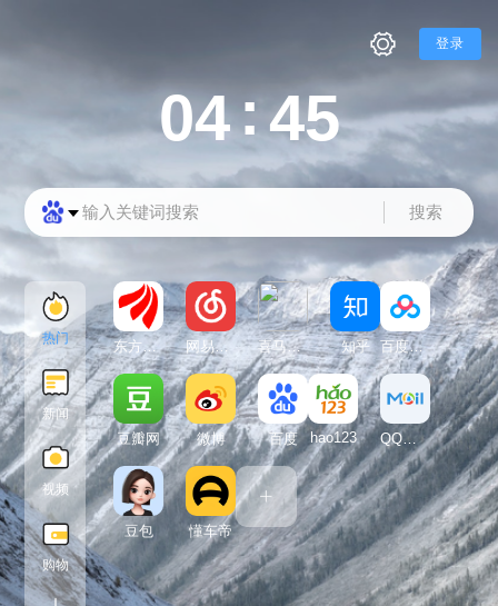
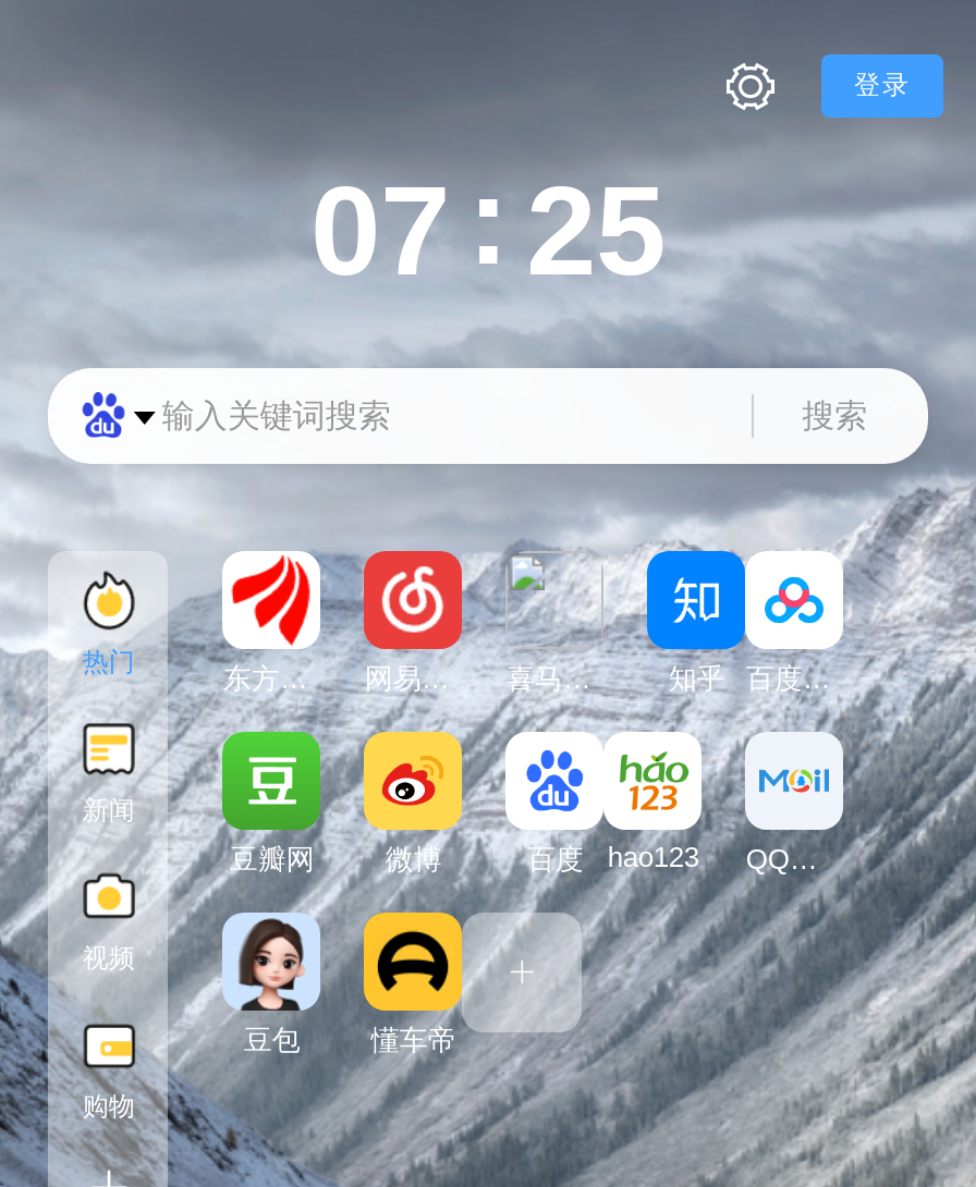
- 04 : 45
+ 07 : 25
